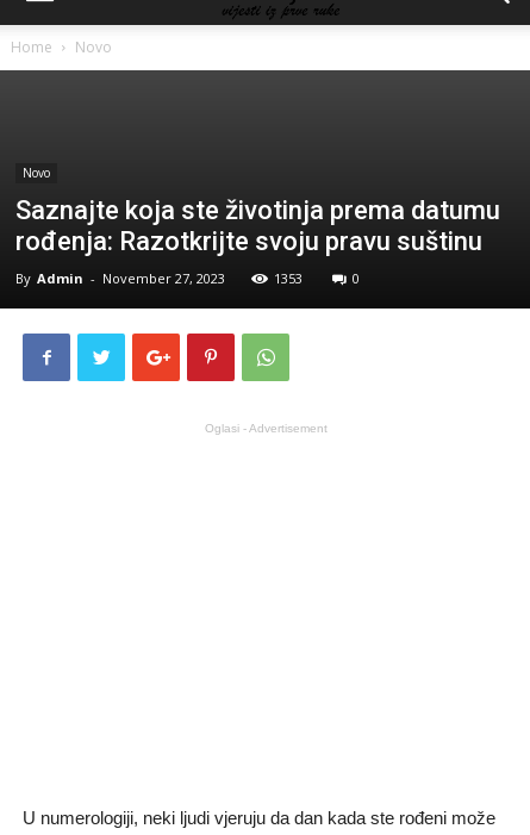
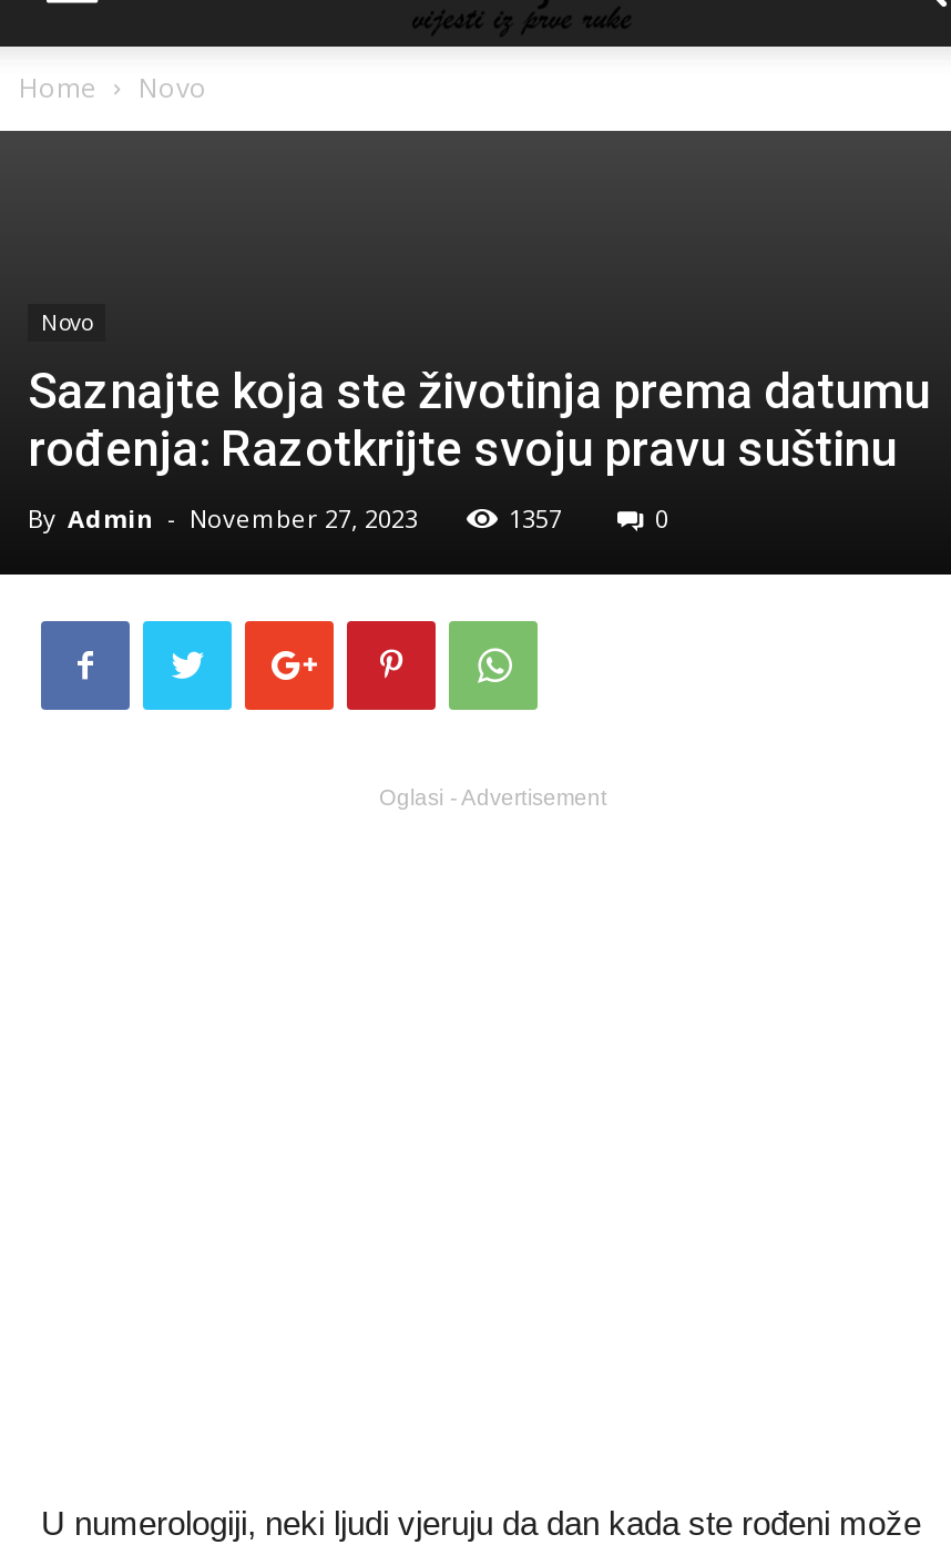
- 1353
+ 1357
